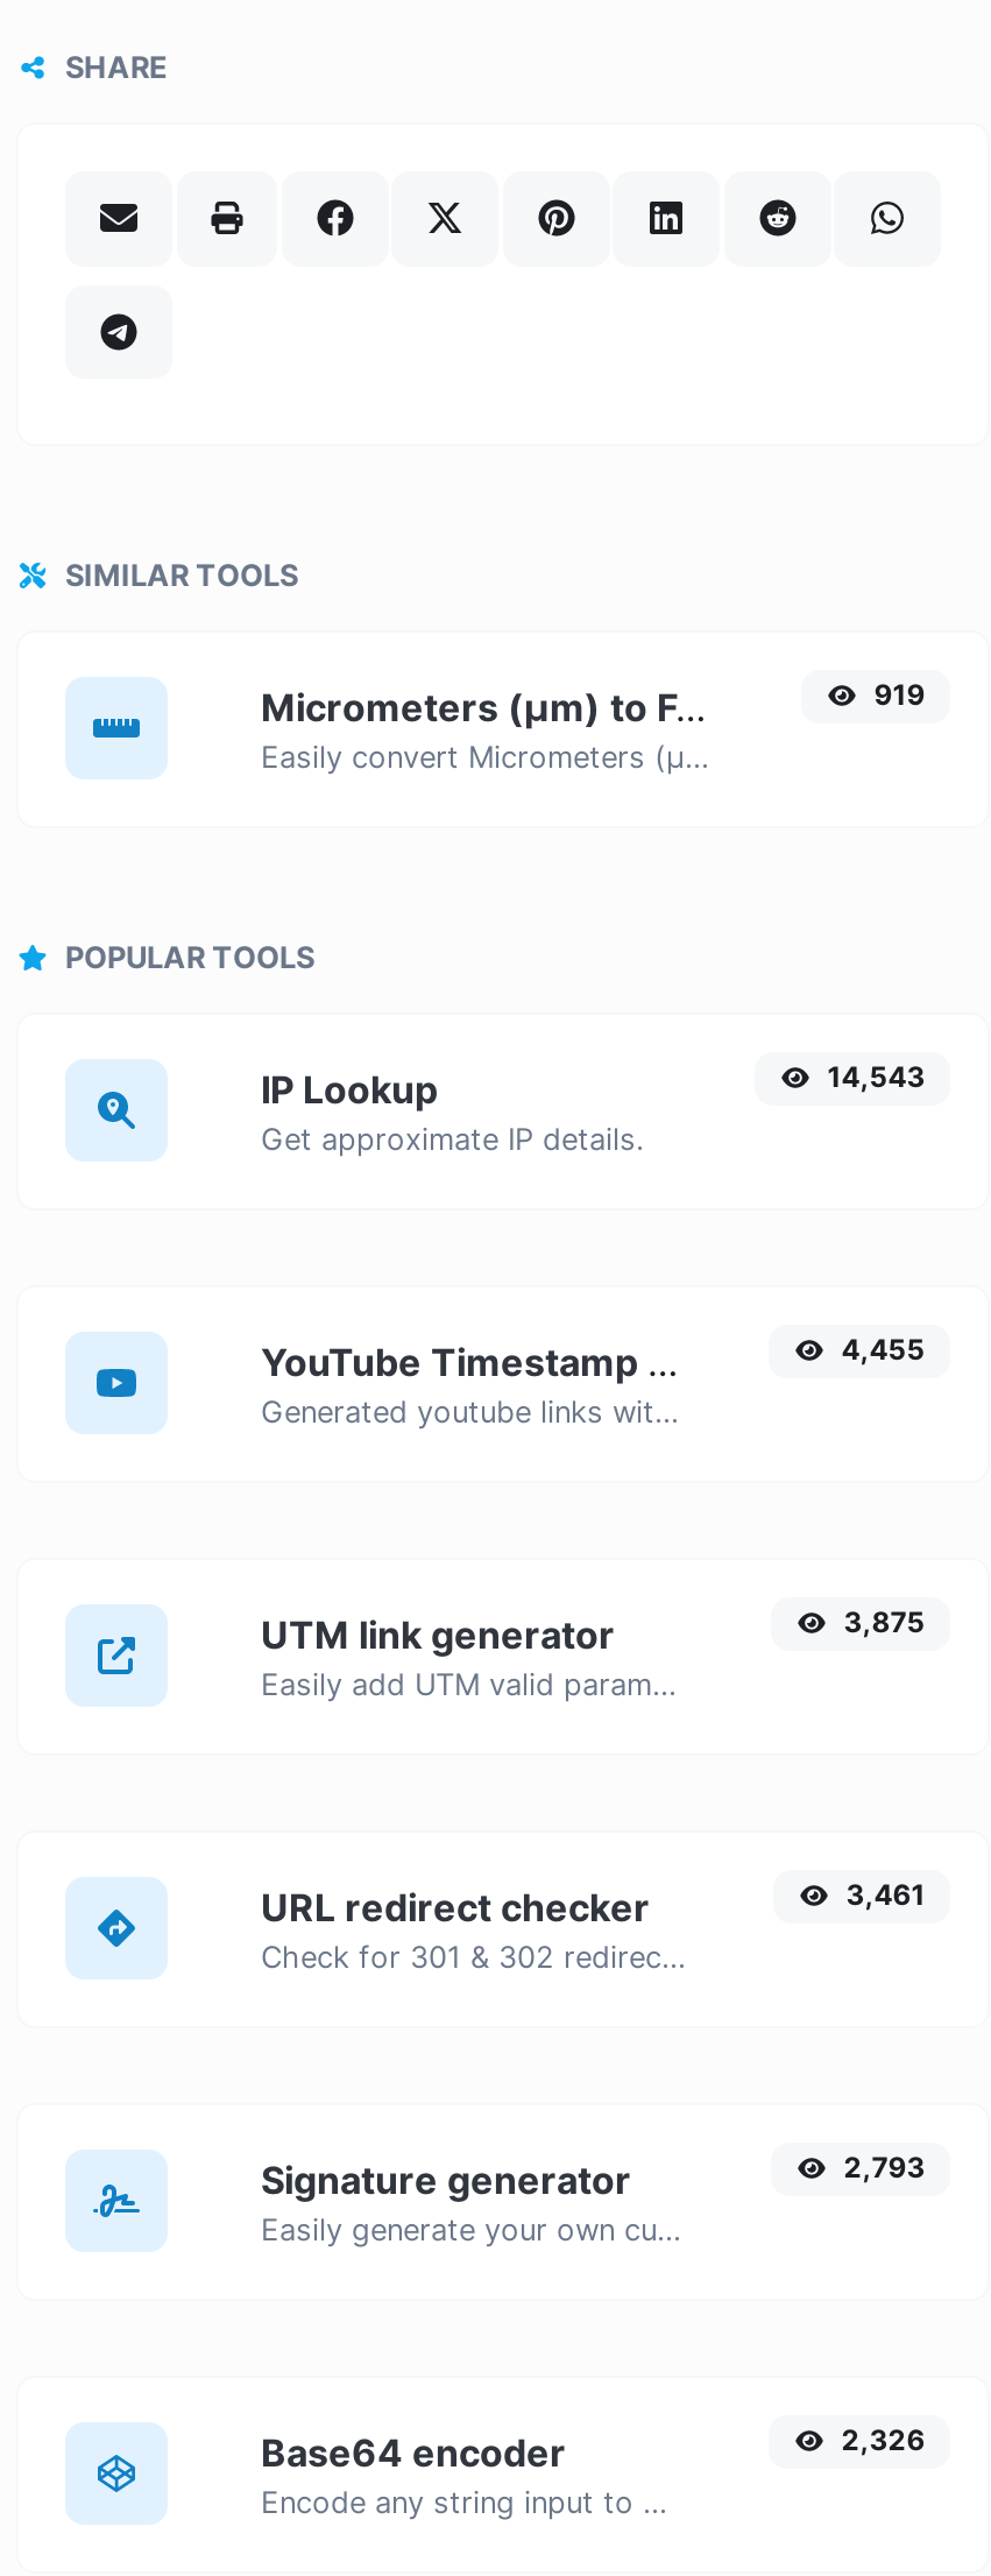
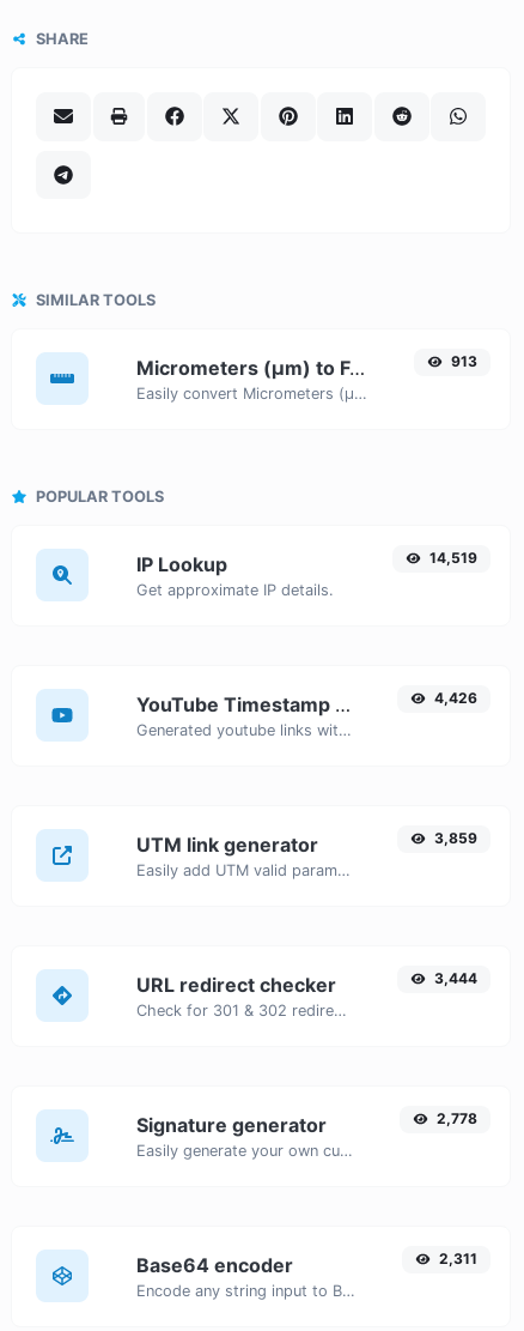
- 919
+ 913

- 14,543
+ 14,519

- 4,455
+ 4,426

- 3,875
+ 3,859

- 3,461
+ 3,444

- 2,793
+ 2,778

- 2,326
+ 2,311
